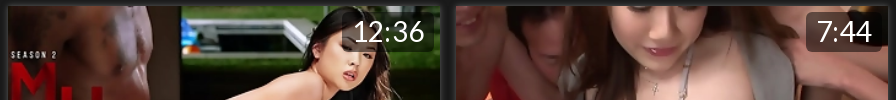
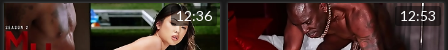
- 7:44
+ 12:53
